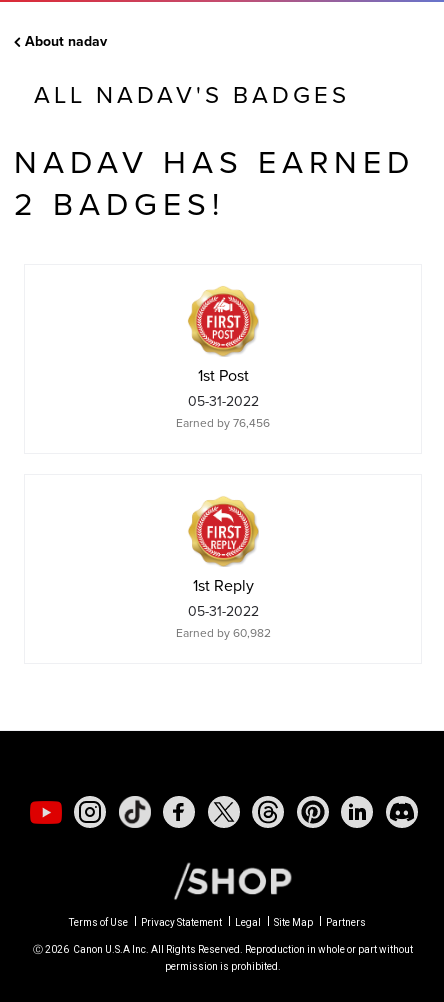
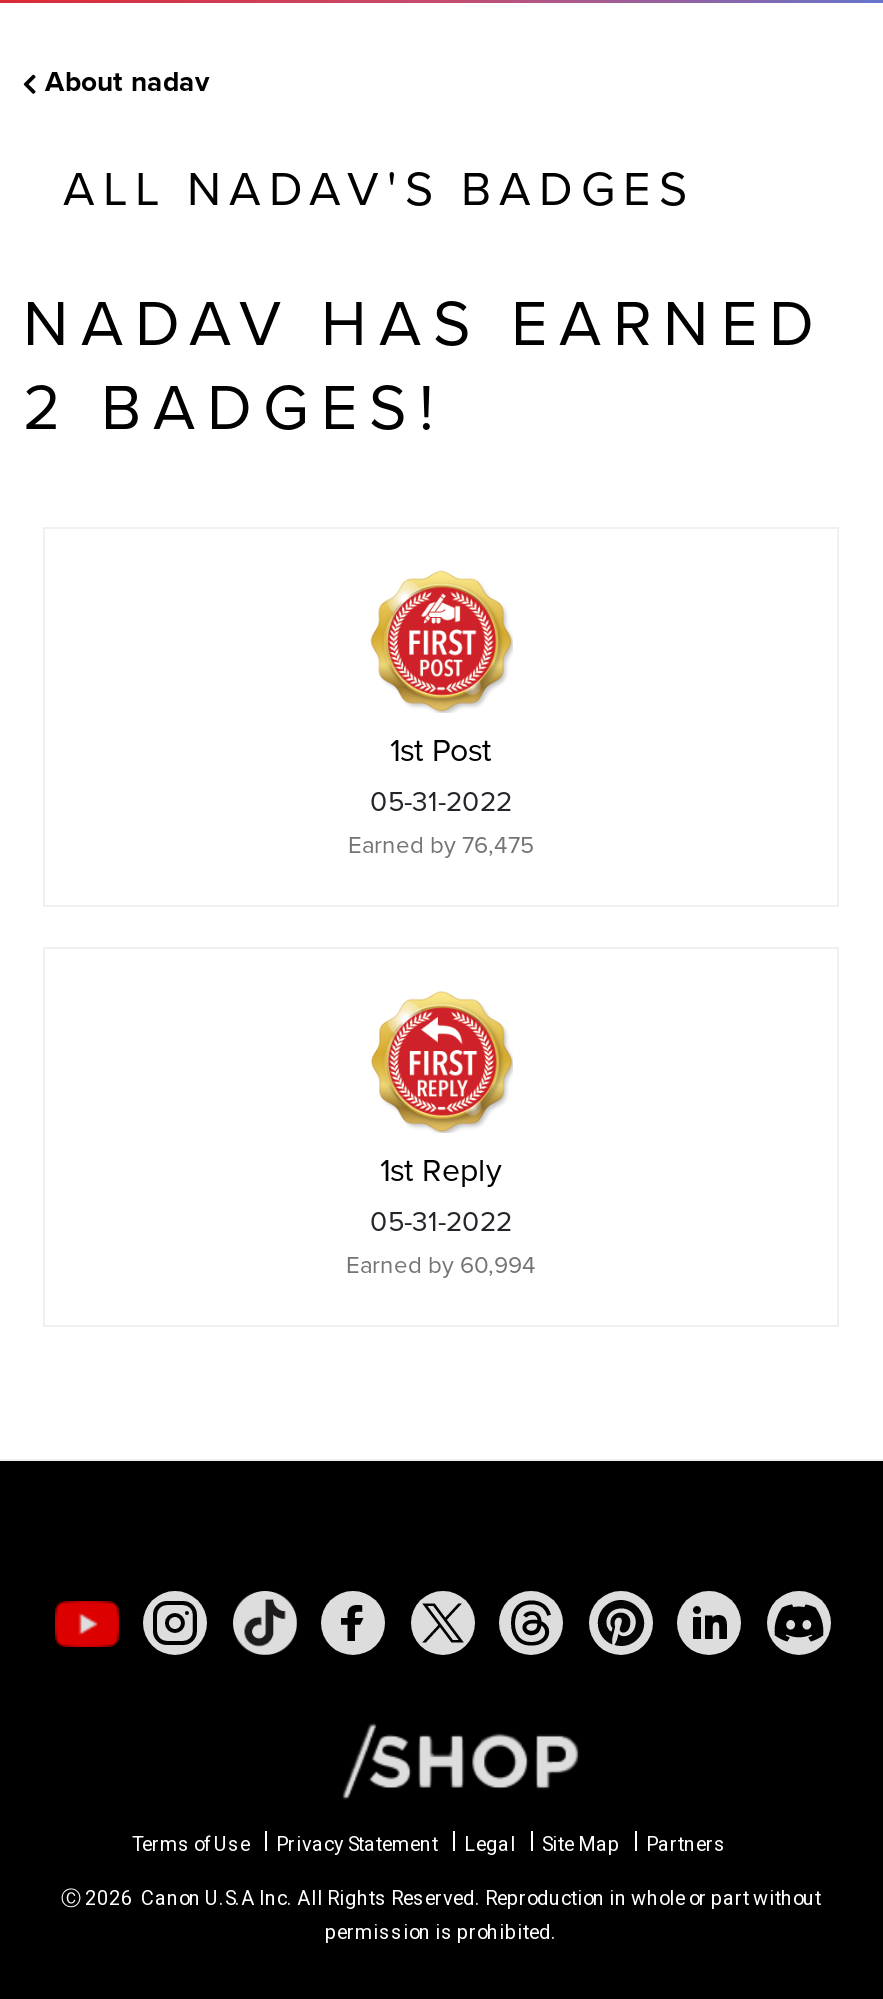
- Earned by 76,456
+ Earned by 76,475

- Earned by 60,982
+ Earned by 60,994
